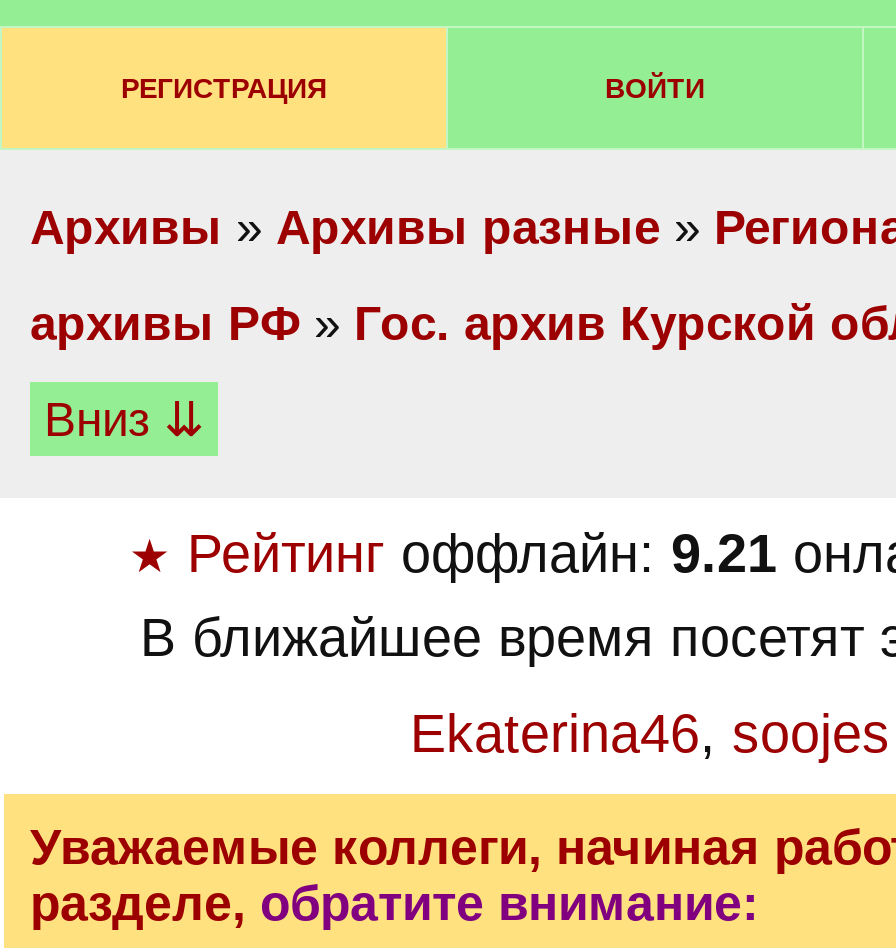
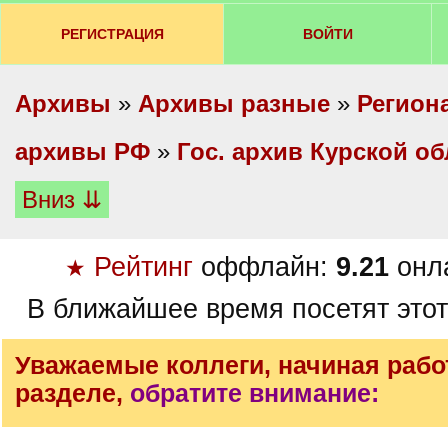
- Ekaterina46, soojes
